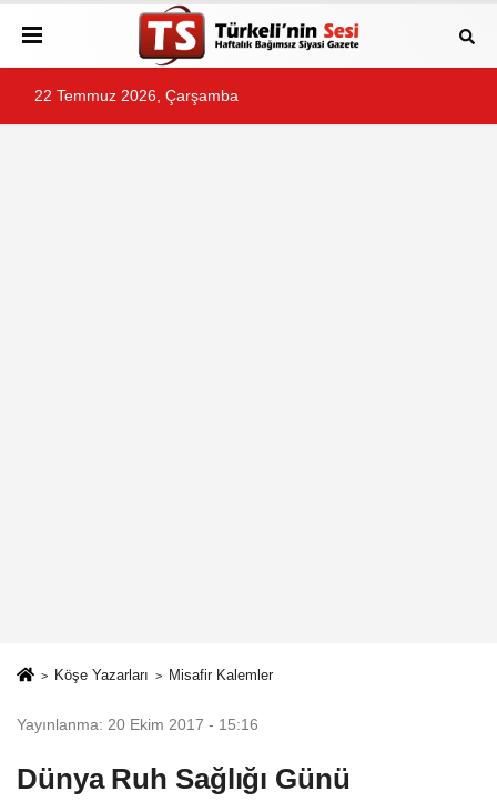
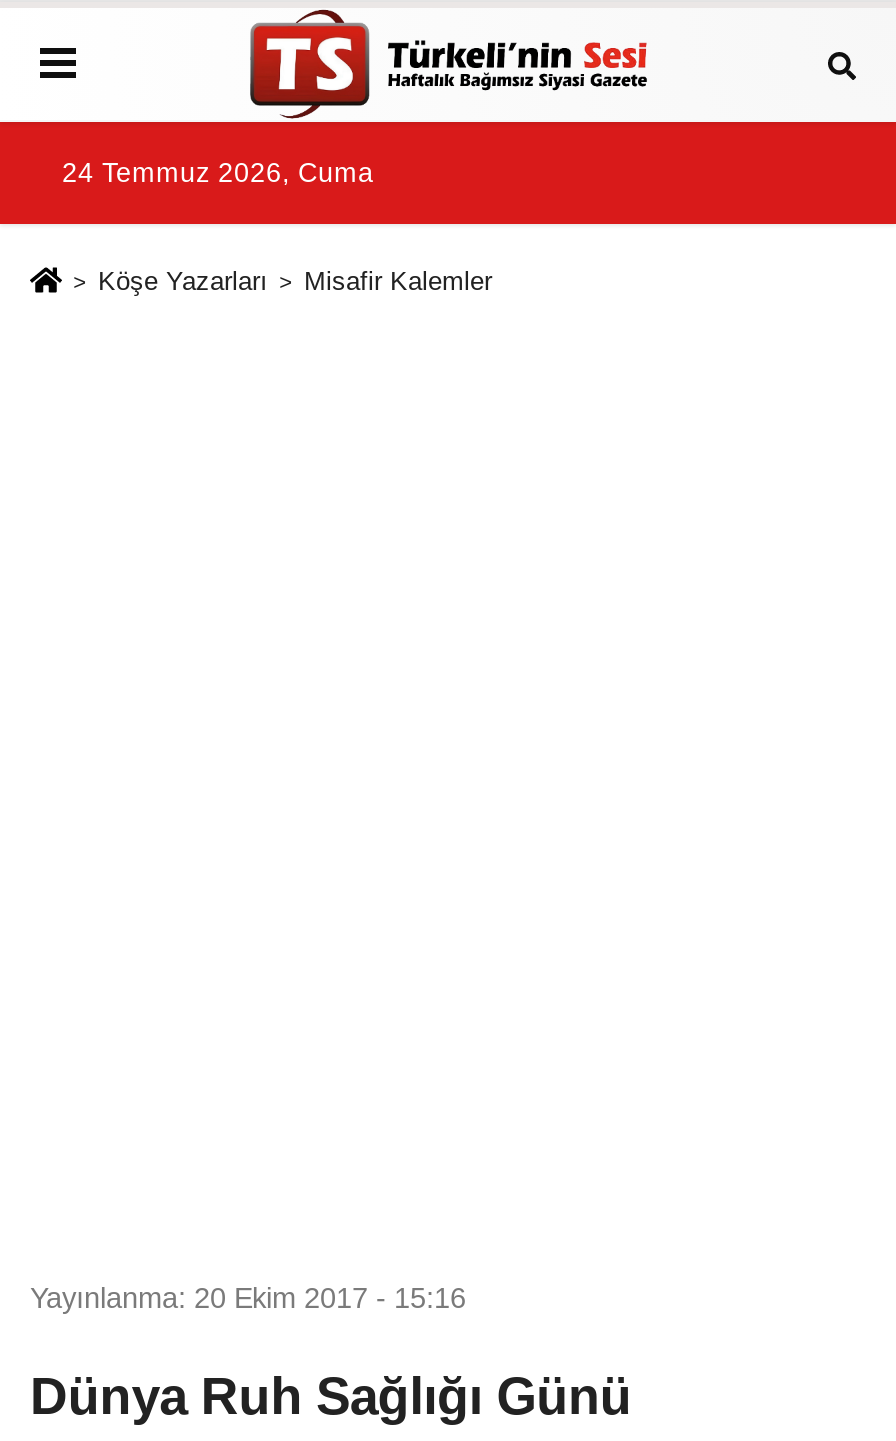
- 22 Temmuz 2026, Çarşamba
+ 24 Temmuz 2026, Cuma

moved up: Köşe Yazarları | Misafir Kalemler
